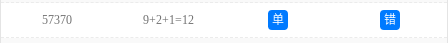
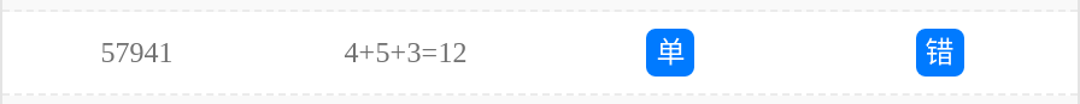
- 57370
+ 57941

- 9+2+1=12
+ 4+5+3=12
